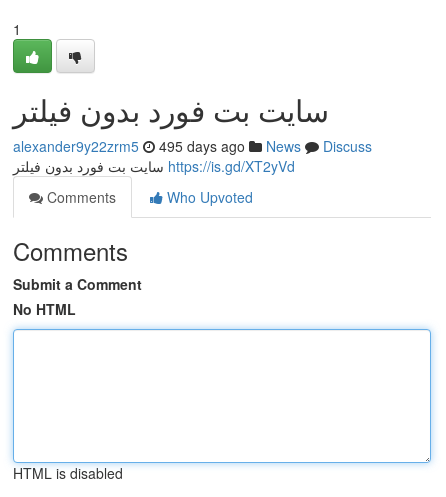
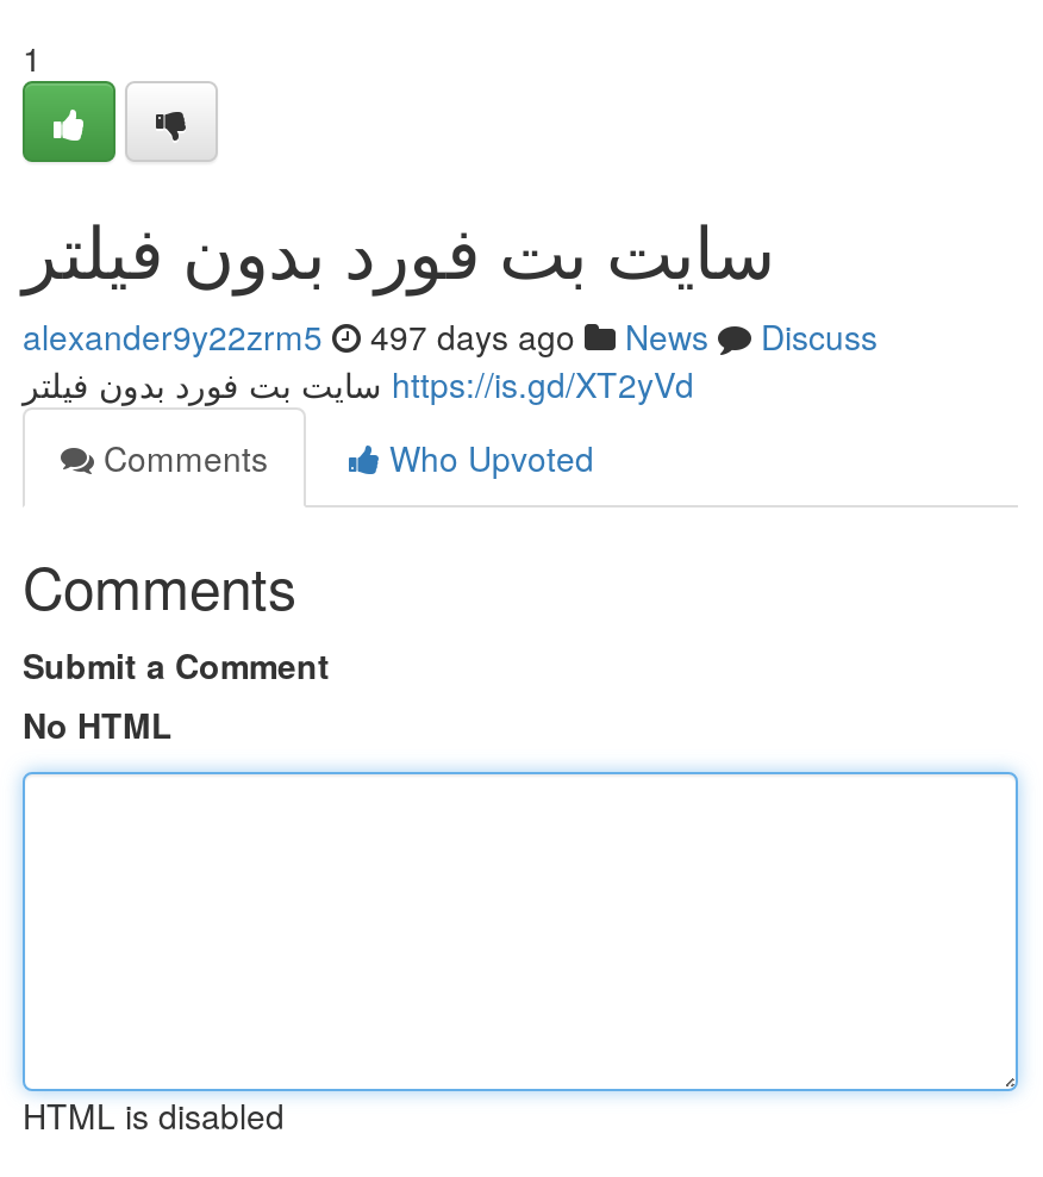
- alexander9y22zrm5 495 days ago News Discuss
+ alexander9y22zrm5 497 days ago News Discuss
